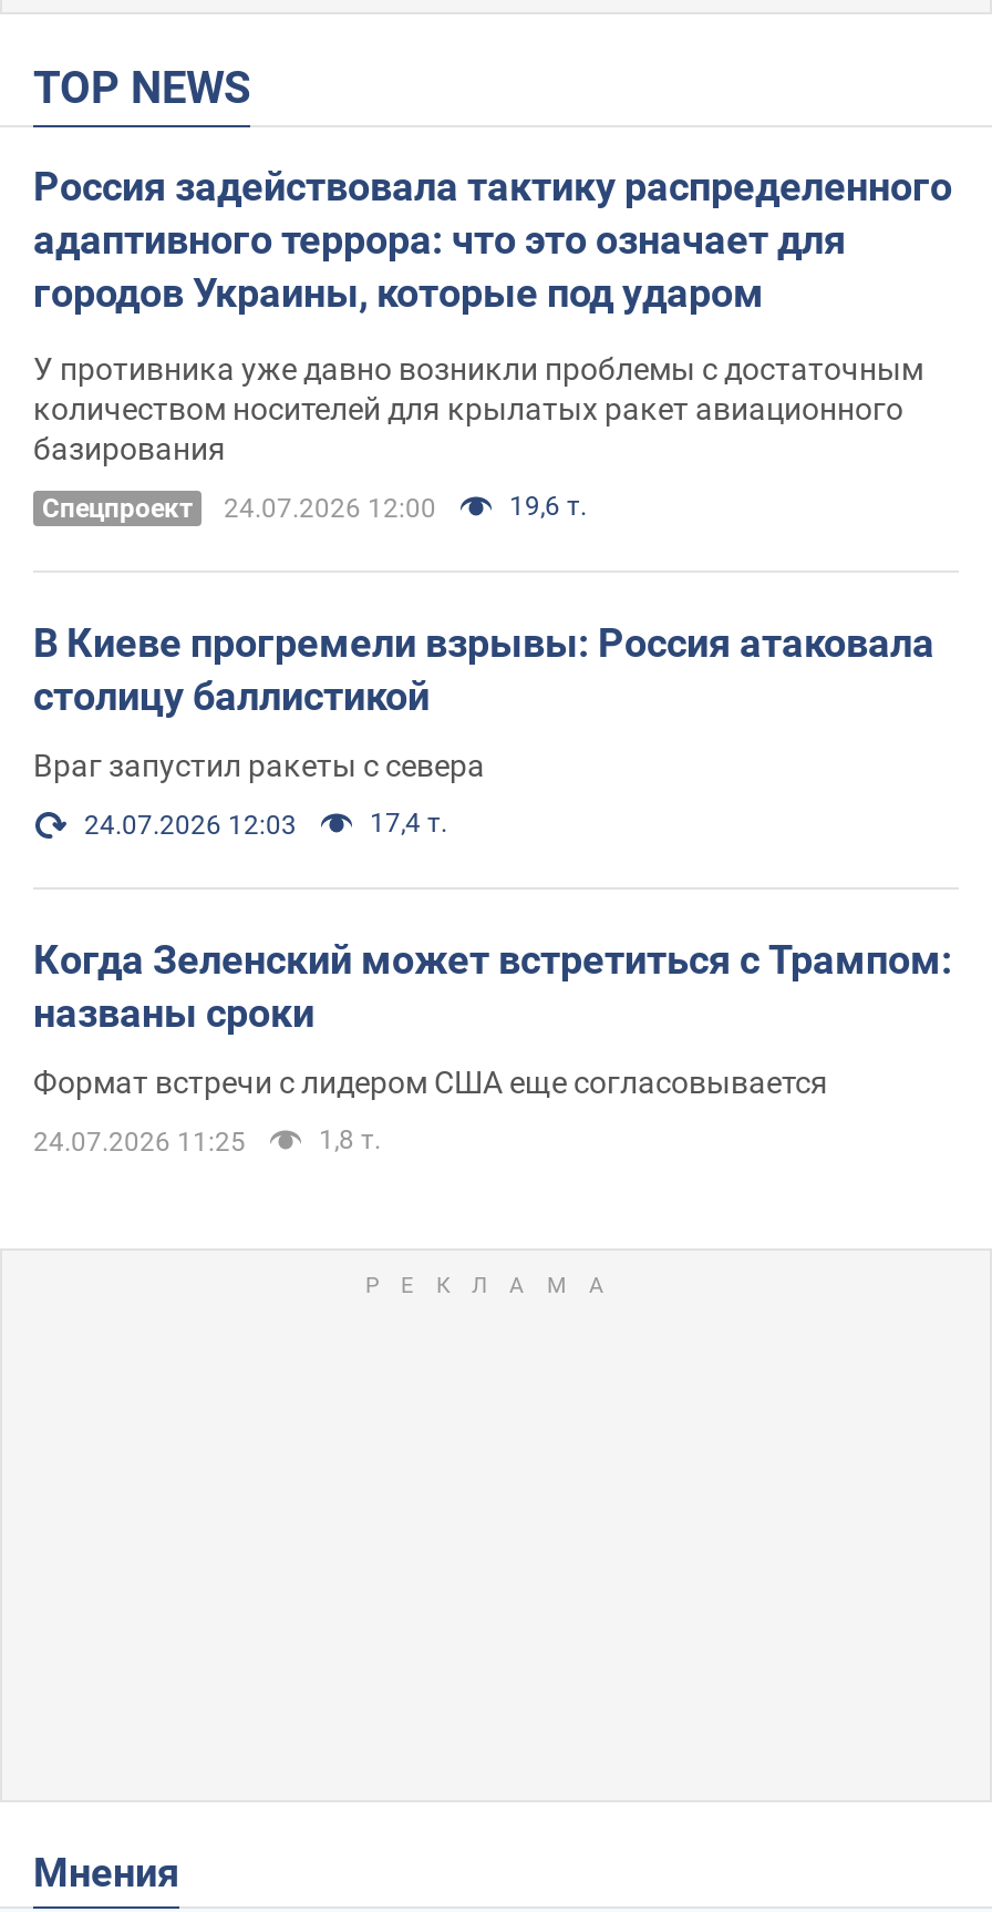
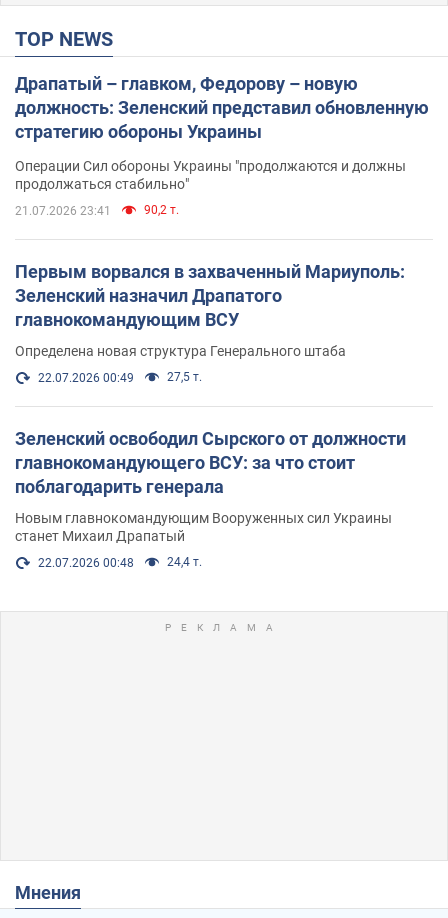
- Россия задействовала тактику распределенного
- адаптивного террора: что это означает для
- городов Украины, которые под ударом
+ Драпатый – главком, Федорову – новую
+ должность: Зеленский представил обновленную
+ стратегию обороны Украины

- У противника уже давно возникли проблемы с достаточным
- количеством носителей для крылатых ракет авиационного
- базирования
+ Операции Сил обороны Украины "продолжаются и должны
+ продолжаться стабильно"

- Спецпроект
- 24.07.2026 12:00
- 19,6 т.
+ 21.07.2026 23:41
+ 90,2 т.

- В Киеве прогремели взрывы: Россия атаковала
- столицу баллистикой
+ Первым ворвался в захваченный Мариуполь:
+ Зеленский назначил Драпатого
+ главнокомандующим ВСУ

- Враг запустил ракеты с севера
+ Определена новая структура Генерального штаба

- 24.07.2026 12:03
- 17,4 т.
+ 22.07.2026 00:49
+ 27,5 т.

- Когда Зеленский может встретиться с Трампом:
- названы сроки
+ Зеленский освободил Сырского от должности
+ главнокомандующего ВСУ: за что стоит
+ поблагодарить генерала

- Формат встречи с лидером США еще согласовывается
+ Новым главнокомандующим Вооруженных сил Украины
+ станет Михаил Драпатый

- 24.07.2026 11:25
- 1,8 т.
+ 22.07.2026 00:48
+ 24,4 т.
